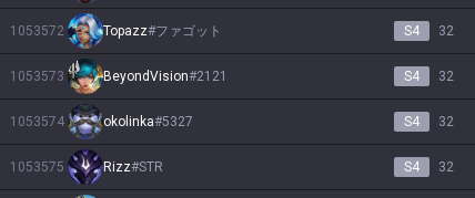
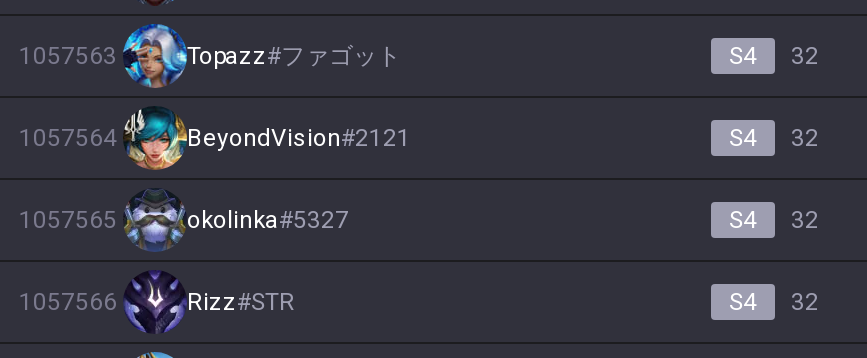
- 1053572
+ 1057563

- 1053573
+ 1057564

- 1053574
+ 1057565

- 1053575
+ 1057566
